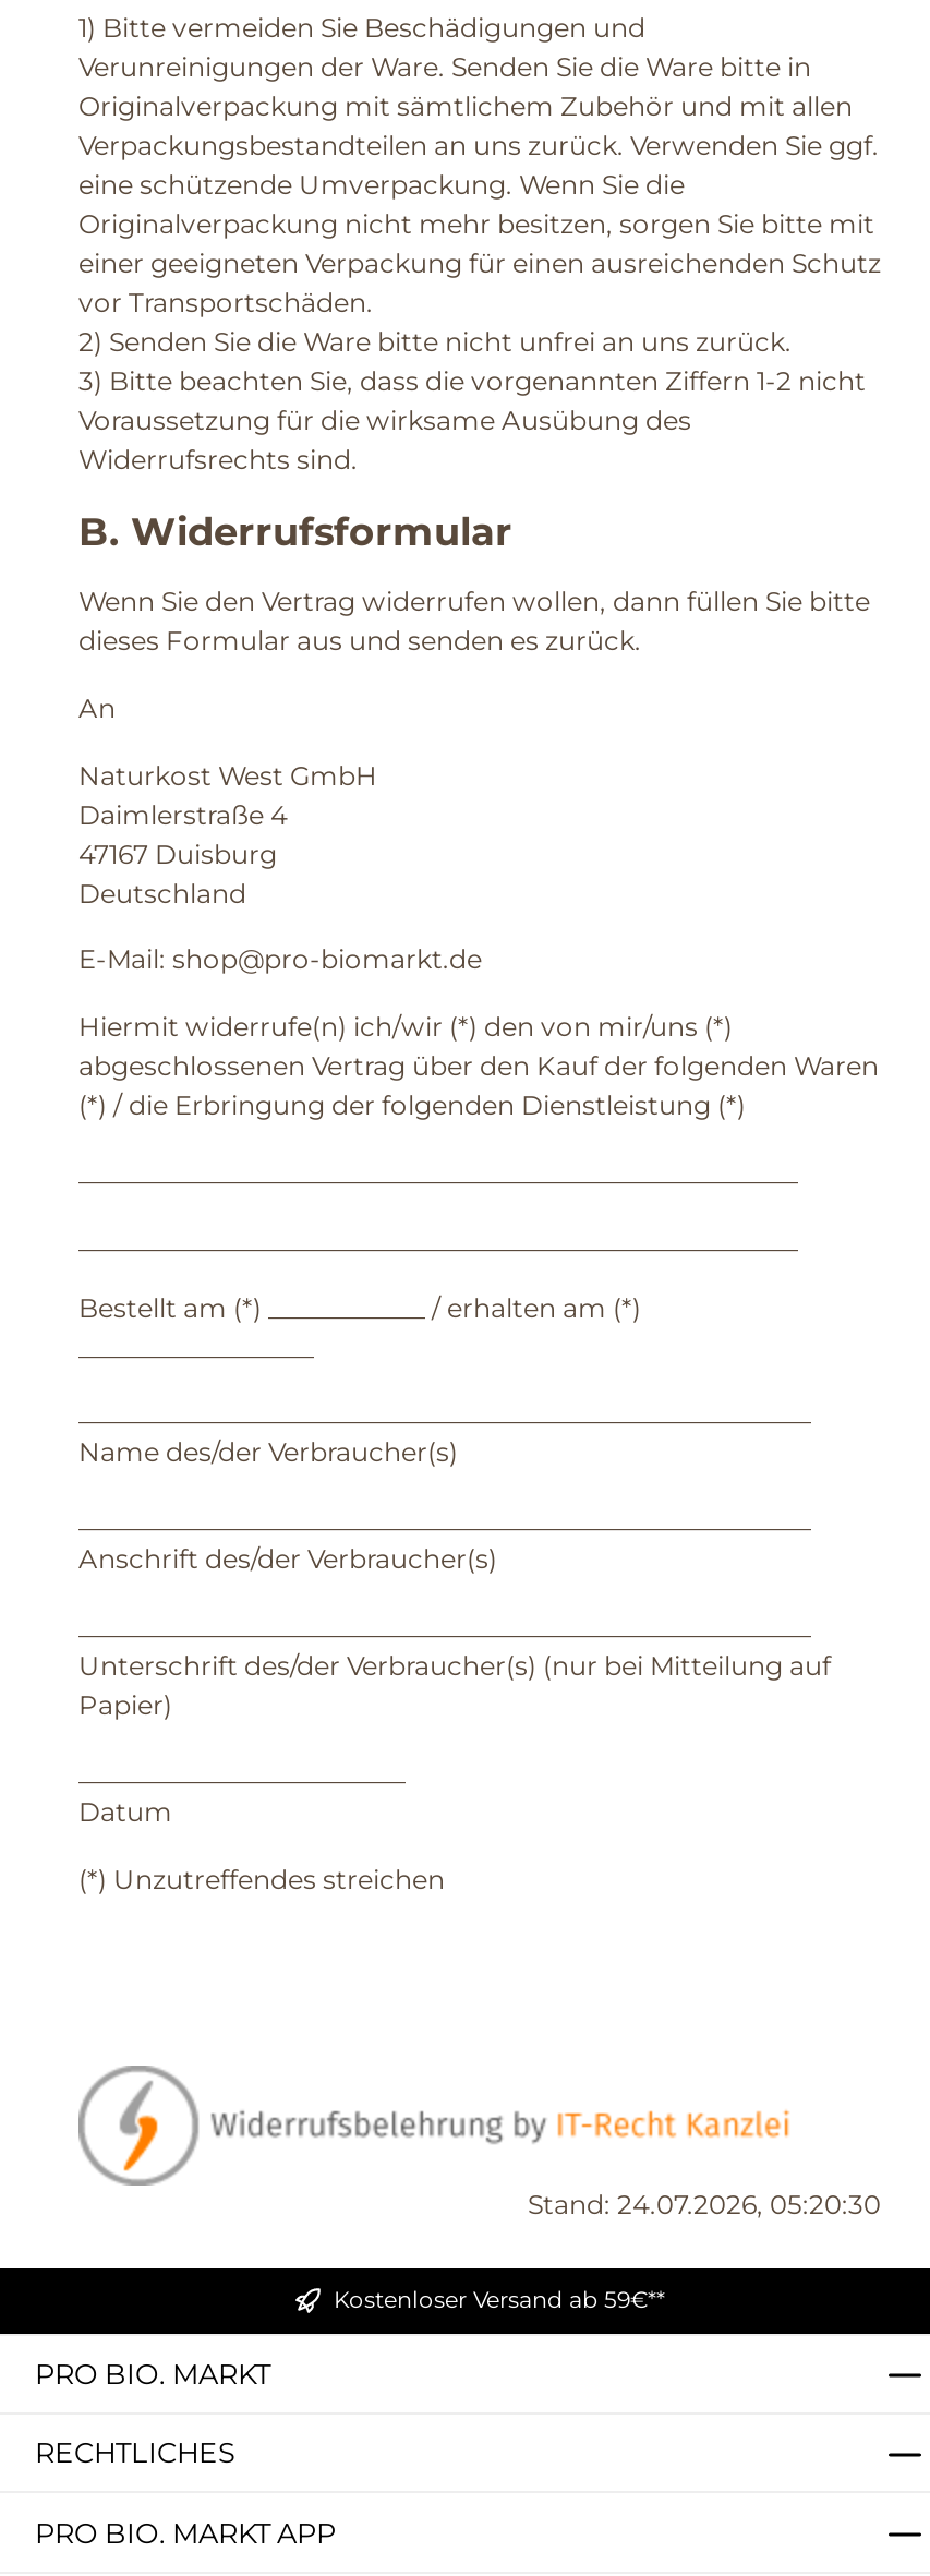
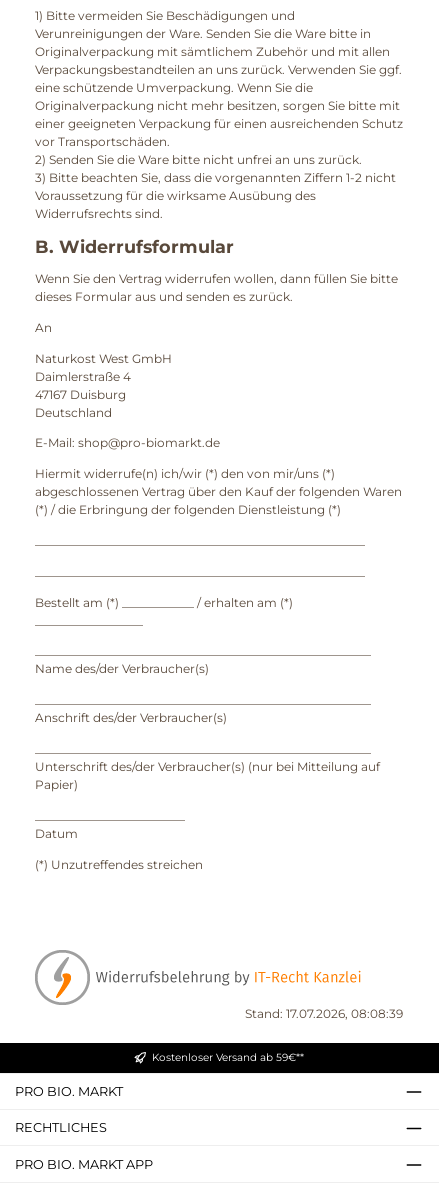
- Stand: 24.07.2026, 05:20:30
+ Stand: 17.07.2026, 08:08:39
